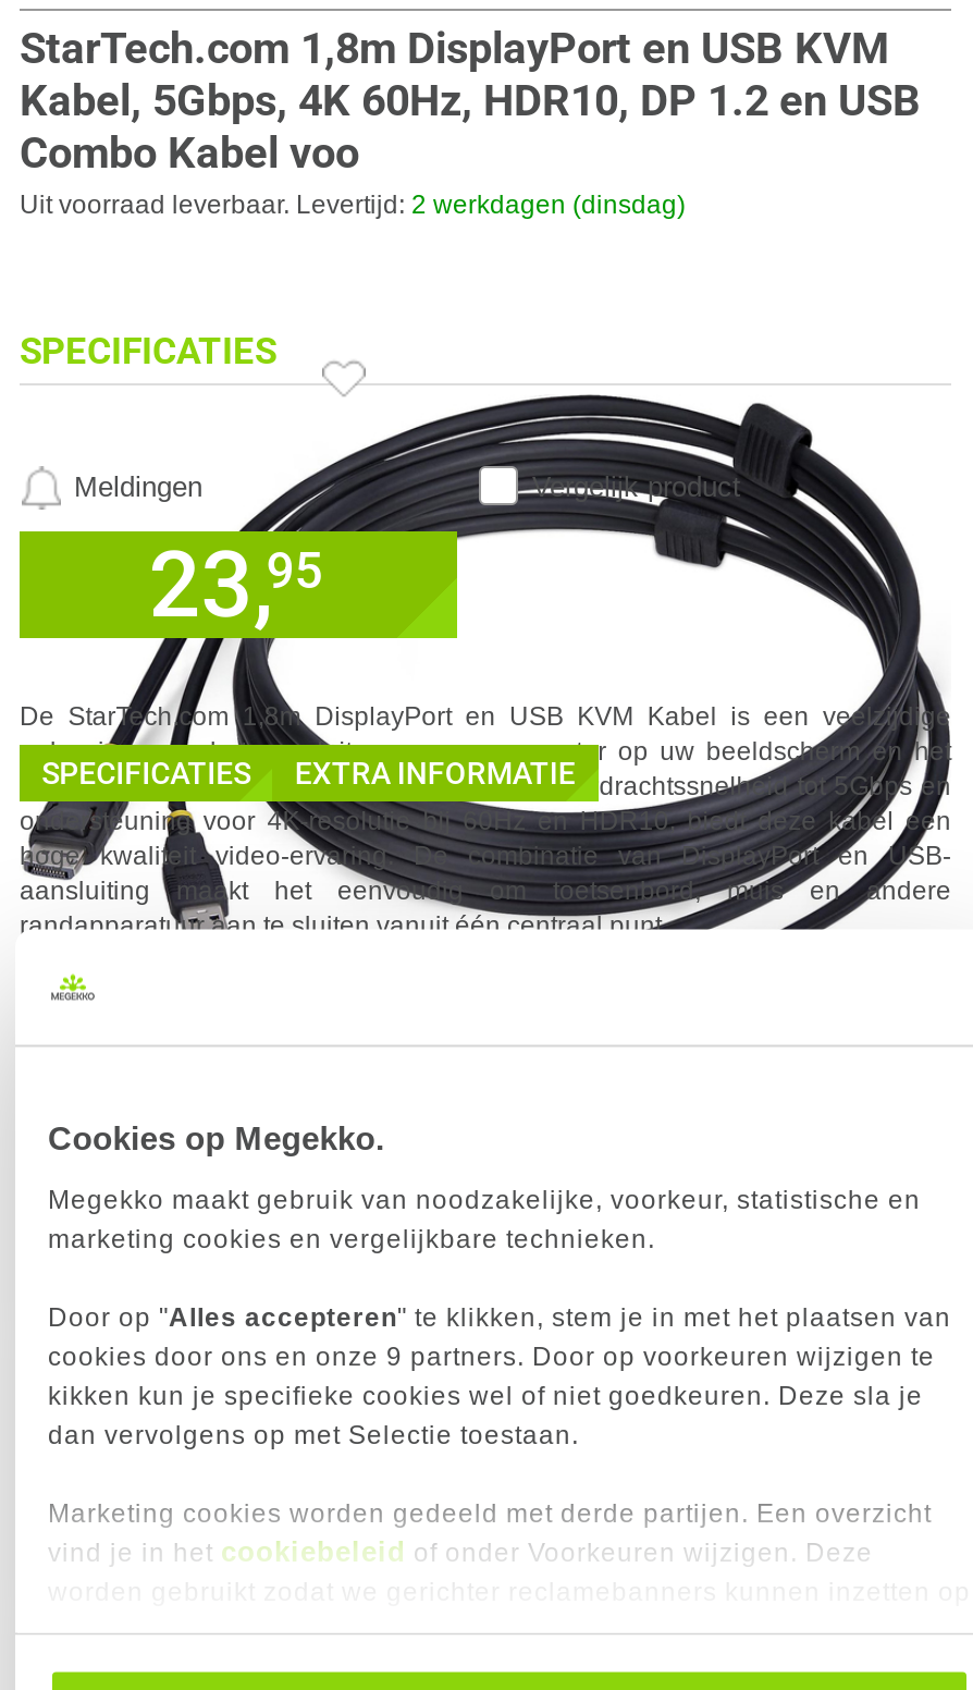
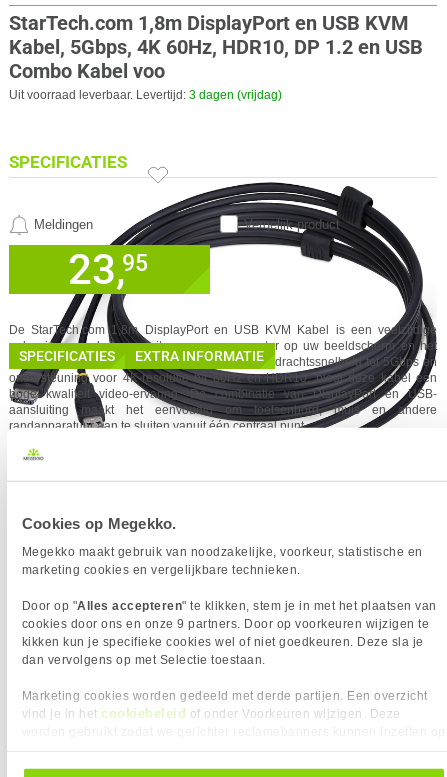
- Uit voorraad leverbaar. Levertijd: 2 werkdagen (dinsdag)
+ Uit voorraad leverbaar. Levertijd: 3 dagen (vrijdag)
